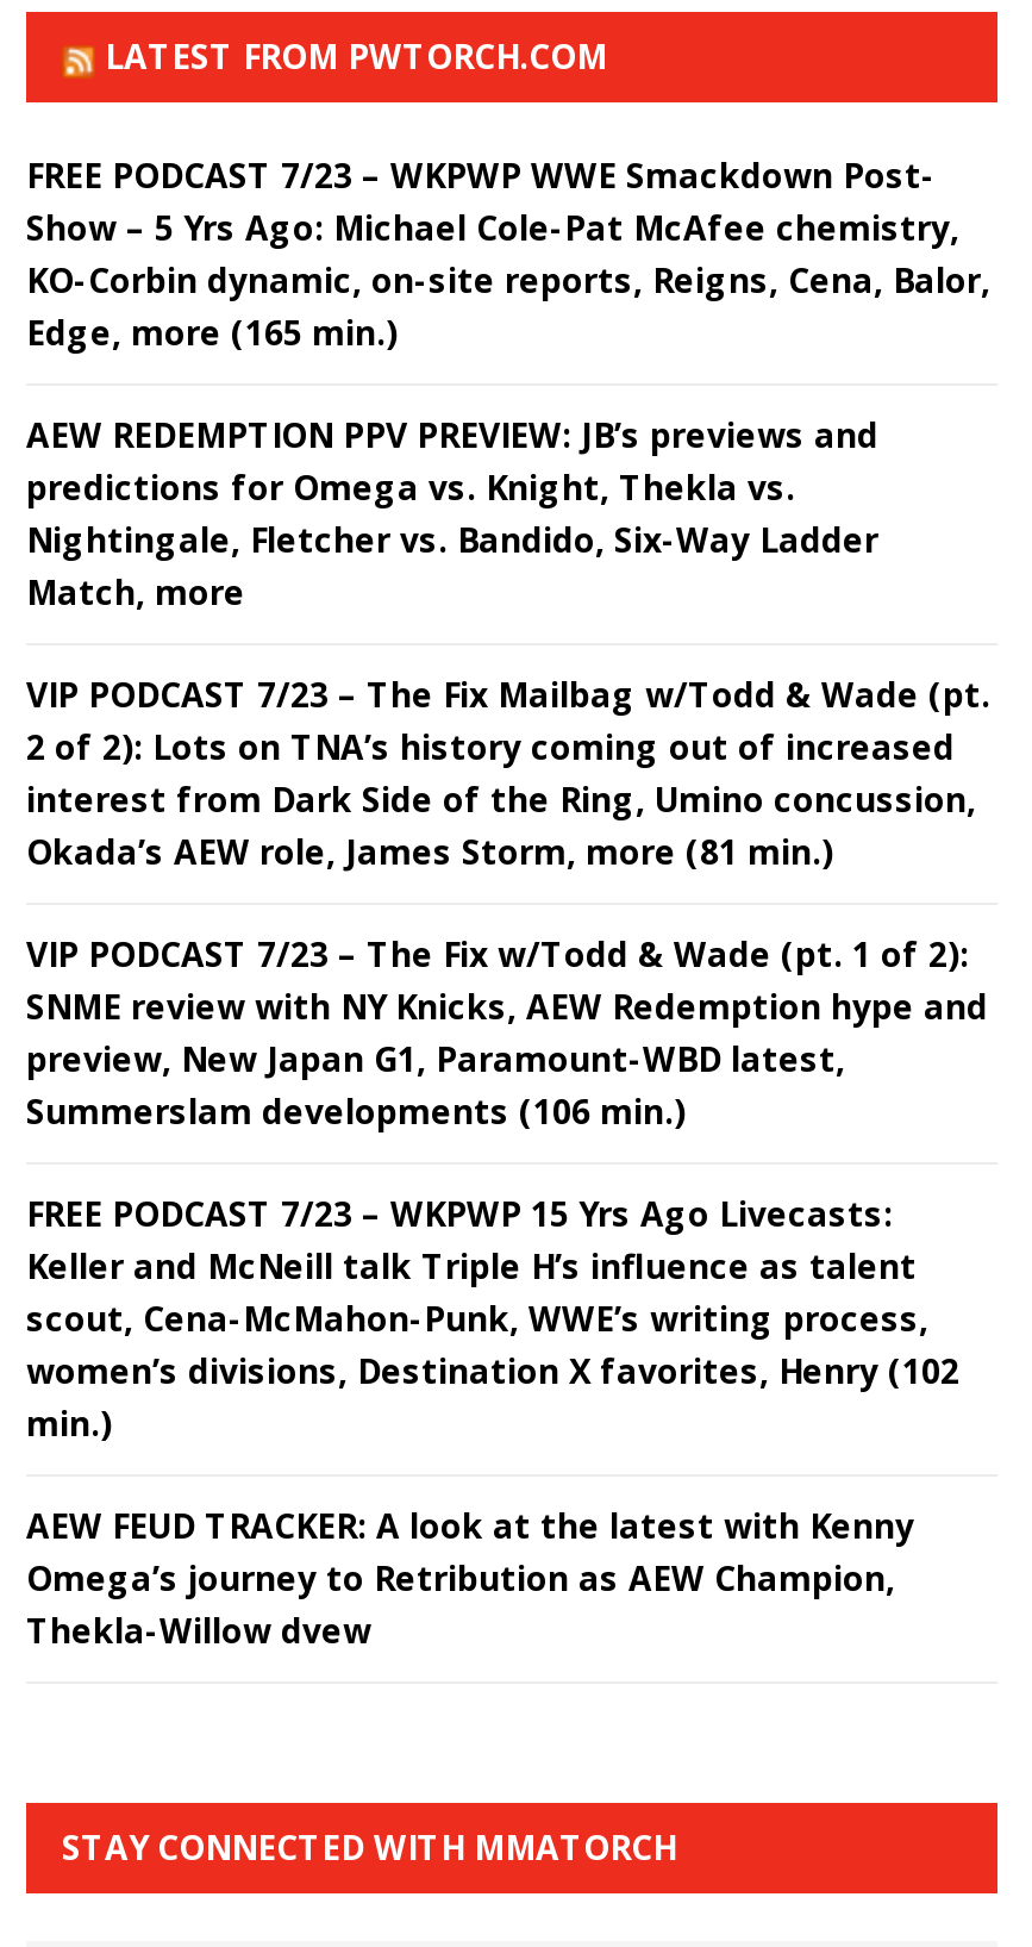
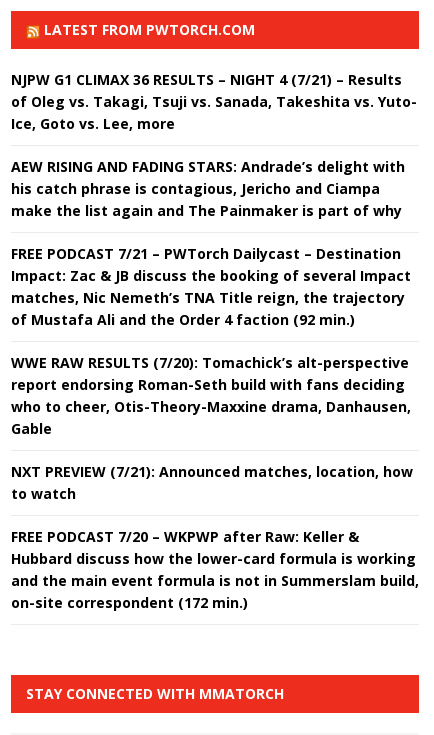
- FREE PODCAST 7/23 – WKPWP WWE Smackdown Post-
- Show – 5 Yrs Ago: Michael Cole-Pat McAfee chemistry,
- KO-Corbin dynamic, on-site reports, Reigns, Cena, Balor,
- Edge, more (165 min.)
+ NJPW G1 CLIMAX 36 RESULTS – NIGHT 4 (7/21) – Results
+ of Oleg vs. Takagi, Tsuji vs. Sanada, Takeshita vs. Yuto-
+ Ice, Goto vs. Lee, more

- AEW REDEMPTION PPV PREVIEW: JB’s previews and
- predictions for Omega vs. Knight, Thekla vs.
- Nightingale, Fletcher vs. Bandido, Six-Way Ladder
- Match, more
+ AEW RISING AND FADING STARS: Andrade’s delight with
+ his catch phrase is contagious, Jericho and Ciampa
+ make the list again and The Painmaker is part of why

- VIP PODCAST 7/23 – The Fix Mailbag w/Todd & Wade (pt.
- 2 of 2): Lots on TNA’s history coming out of increased
- interest from Dark Side of the Ring, Umino concussion,
- Okada’s AEW role, James Storm, more (81 min.)
+ FREE PODCAST 7/21 – PWTorch Dailycast – Destination
+ Impact: Zac & JB discuss the booking of several Impact
+ matches, Nic Nemeth’s TNA Title reign, the trajectory
+ of Mustafa Ali and the Order 4 faction (92 min.)

- VIP PODCAST 7/23 – The Fix w/Todd & Wade (pt. 1 of 2):
- SNME review with NY Knicks, AEW Redemption hype and
- preview, New Japan G1, Paramount-WBD latest,
- Summerslam developments (106 min.)
+ WWE RAW RESULTS (7/20): Tomachick’s alt-perspective
+ report endorsing Roman-Seth build with fans deciding
+ who to cheer, Otis-Theory-Maxxine drama, Danhausen,
+ Gable

- FREE PODCAST 7/23 – WKPWP 15 Yrs Ago Livecasts:
- Keller and McNeill talk Triple H’s influence as talent
- scout, Cena-McMahon-Punk, WWE’s writing process,
- women’s divisions, Destination X favorites, Henry (102
- min.)
+ NXT PREVIEW (7/21): Announced matches, location, how
+ to watch

- AEW FEUD TRACKER: A look at the latest with Kenny
- Omega’s journey to Retribution as AEW Champion,
- Thekla-Willow dvew
+ FREE PODCAST 7/20 – WKPWP after Raw: Keller &
+ Hubbard discuss how the lower-card formula is working
+ and the main event formula is not in Summerslam build,
+ on-site correspondent (172 min.)
